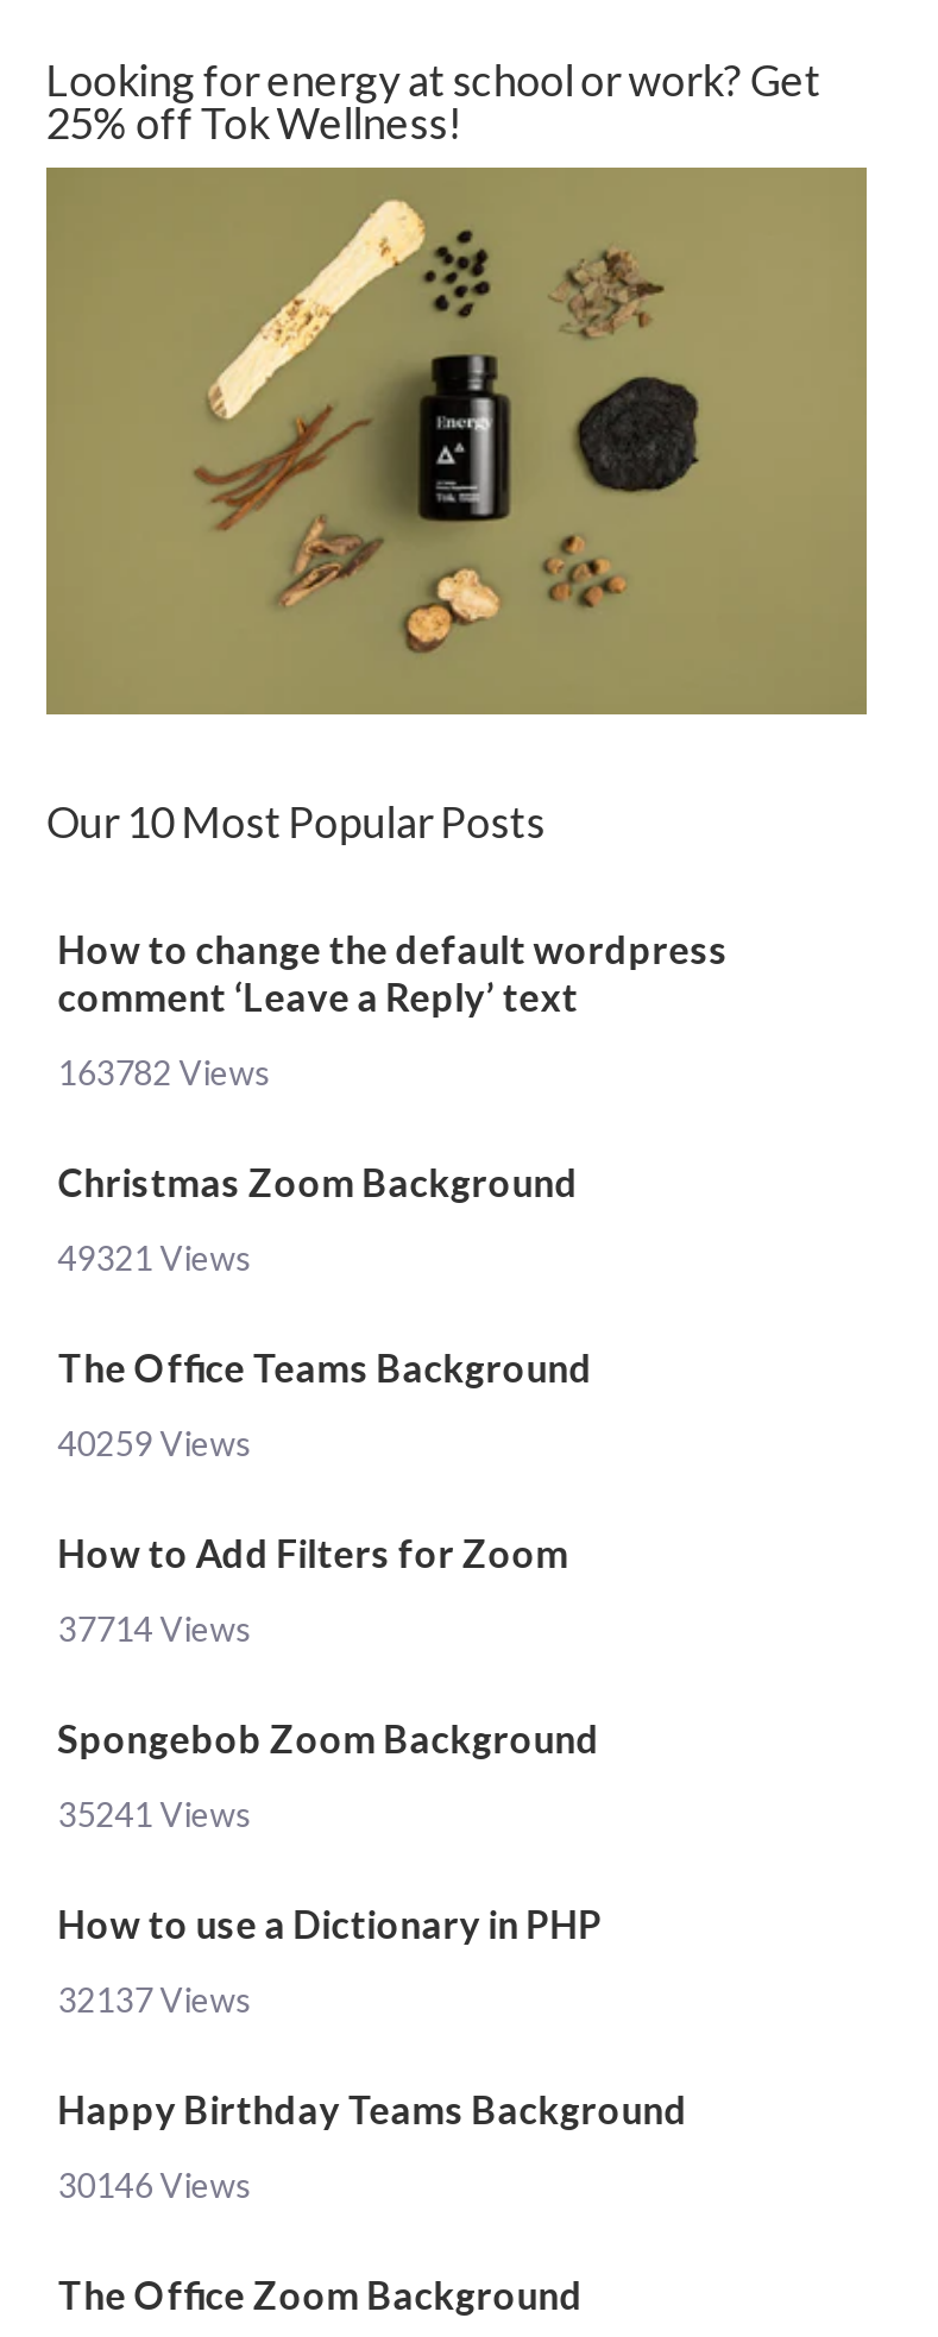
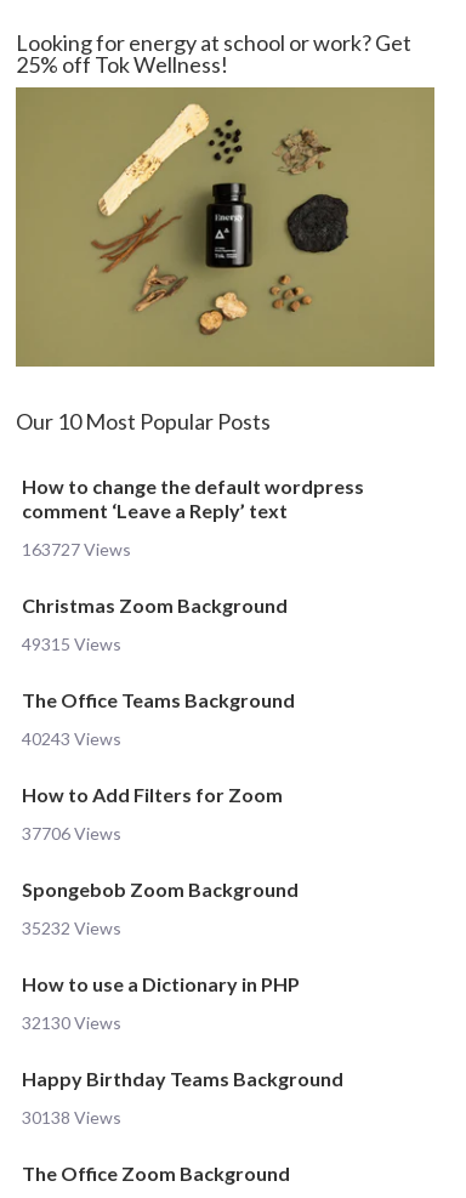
- 163782 Views
+ 163727 Views

- 49321 Views
+ 49315 Views

- 40259 Views
+ 40243 Views

- 37714 Views
+ 37706 Views

- 35241 Views
+ 35232 Views

- 32137 Views
+ 32130 Views

- 30146 Views
+ 30138 Views
